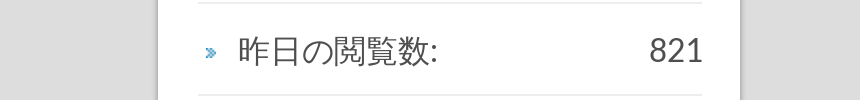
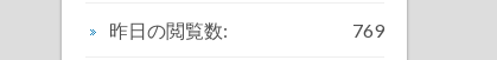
- 821
+ 769
